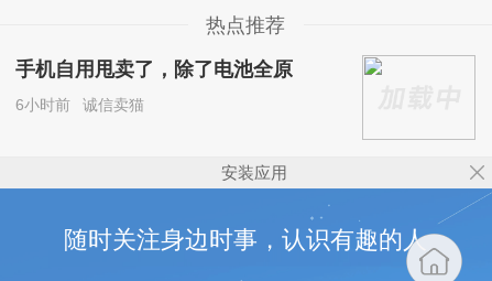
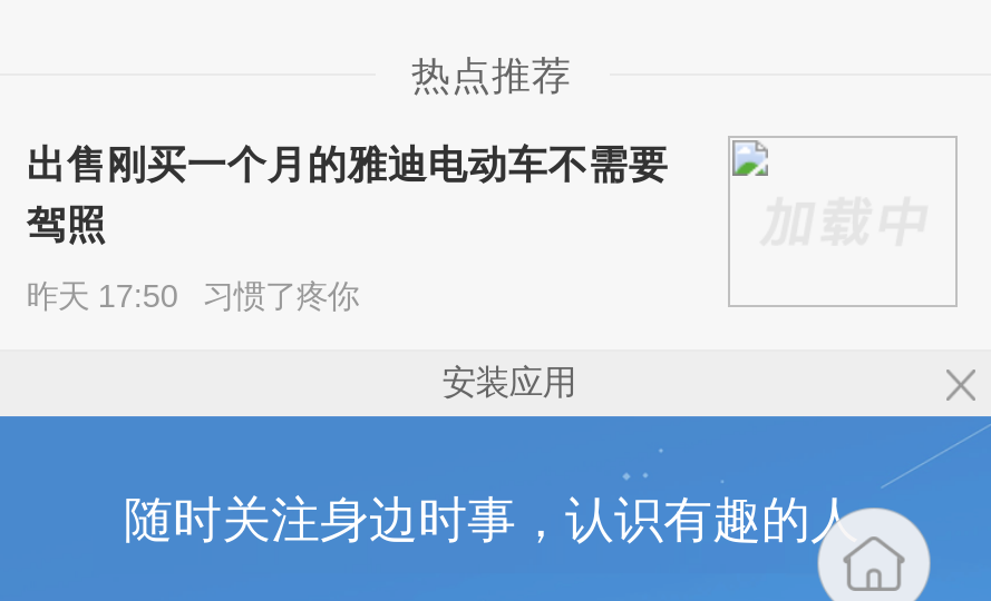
- 手机自用甩卖了，除了电池全原
+ 出售刚买一个月的雅迪电动车不需要
+ 驾照

- 6小时前
- 诚信卖猫
+ 昨天 17:50
+ 习惯了疼你
